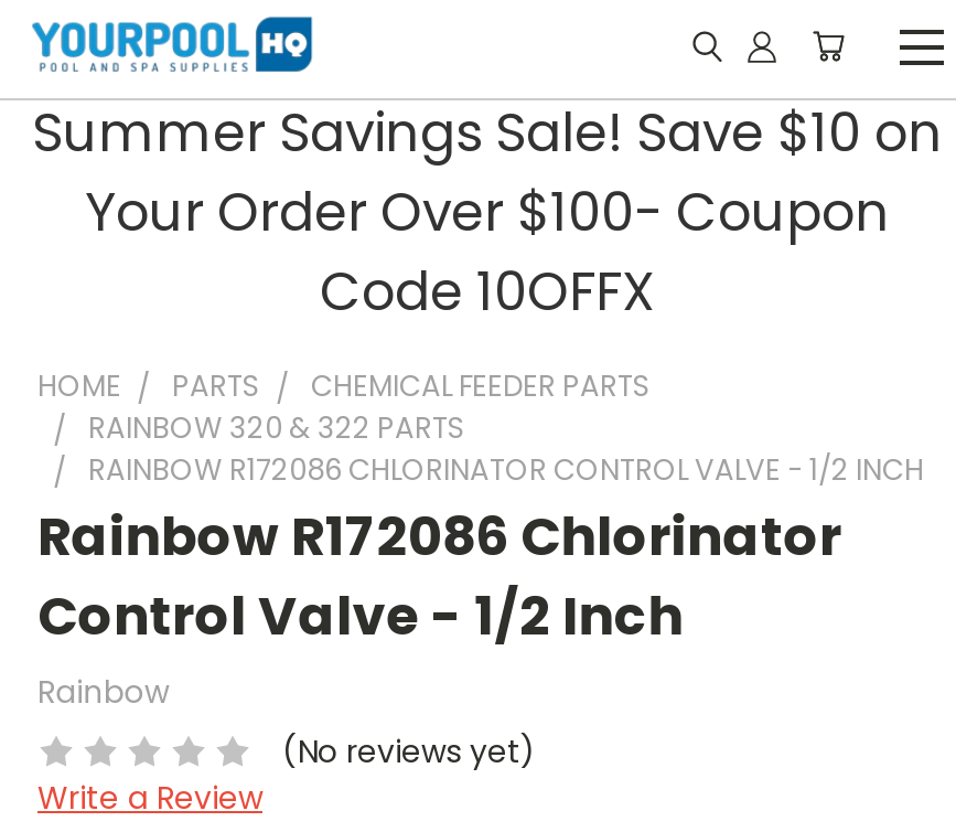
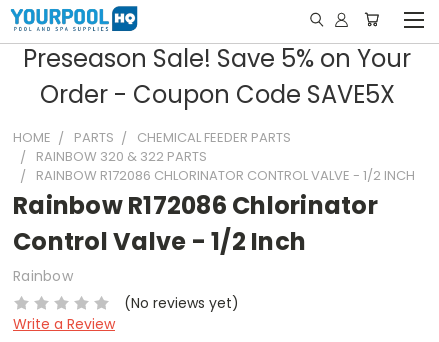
- Summer Savings Sale! Save $10 on
- Your Order Over $100- Coupon
- Code 10OFFX
+ Preseason Sale! Save 5% on Your
+ Order - Coupon Code SAVE5X
